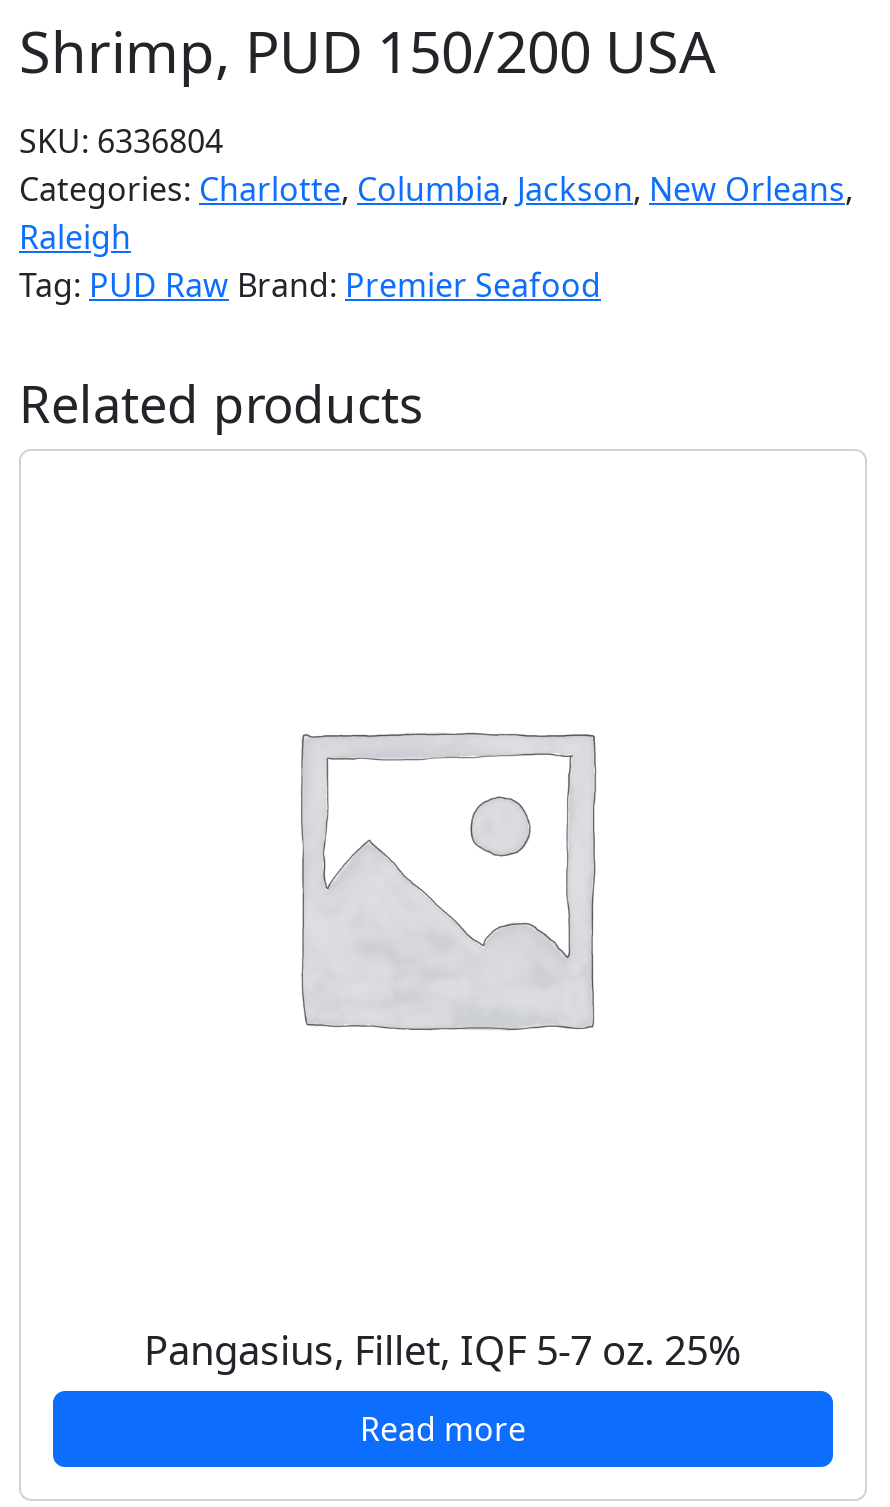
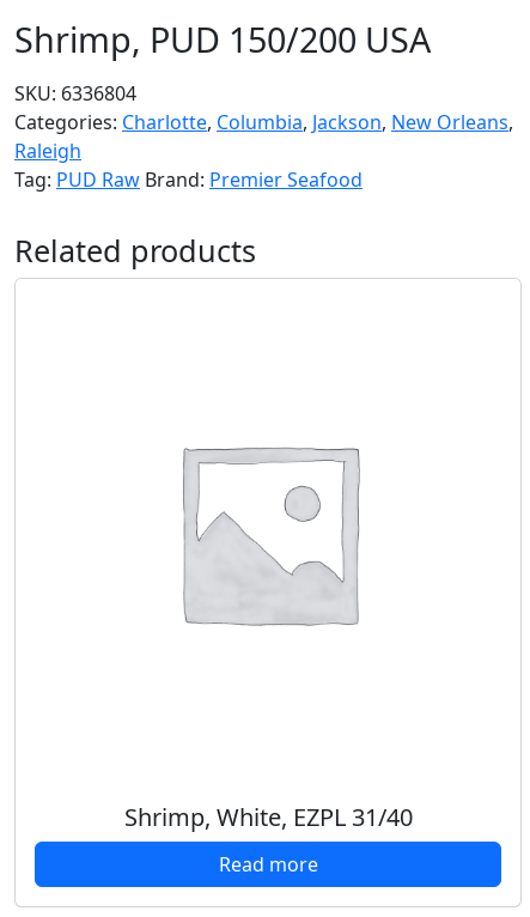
- Pangasius, Fillet, IQF 5-7 oz. 25%
+ Shrimp, White, EZPL 31/40
